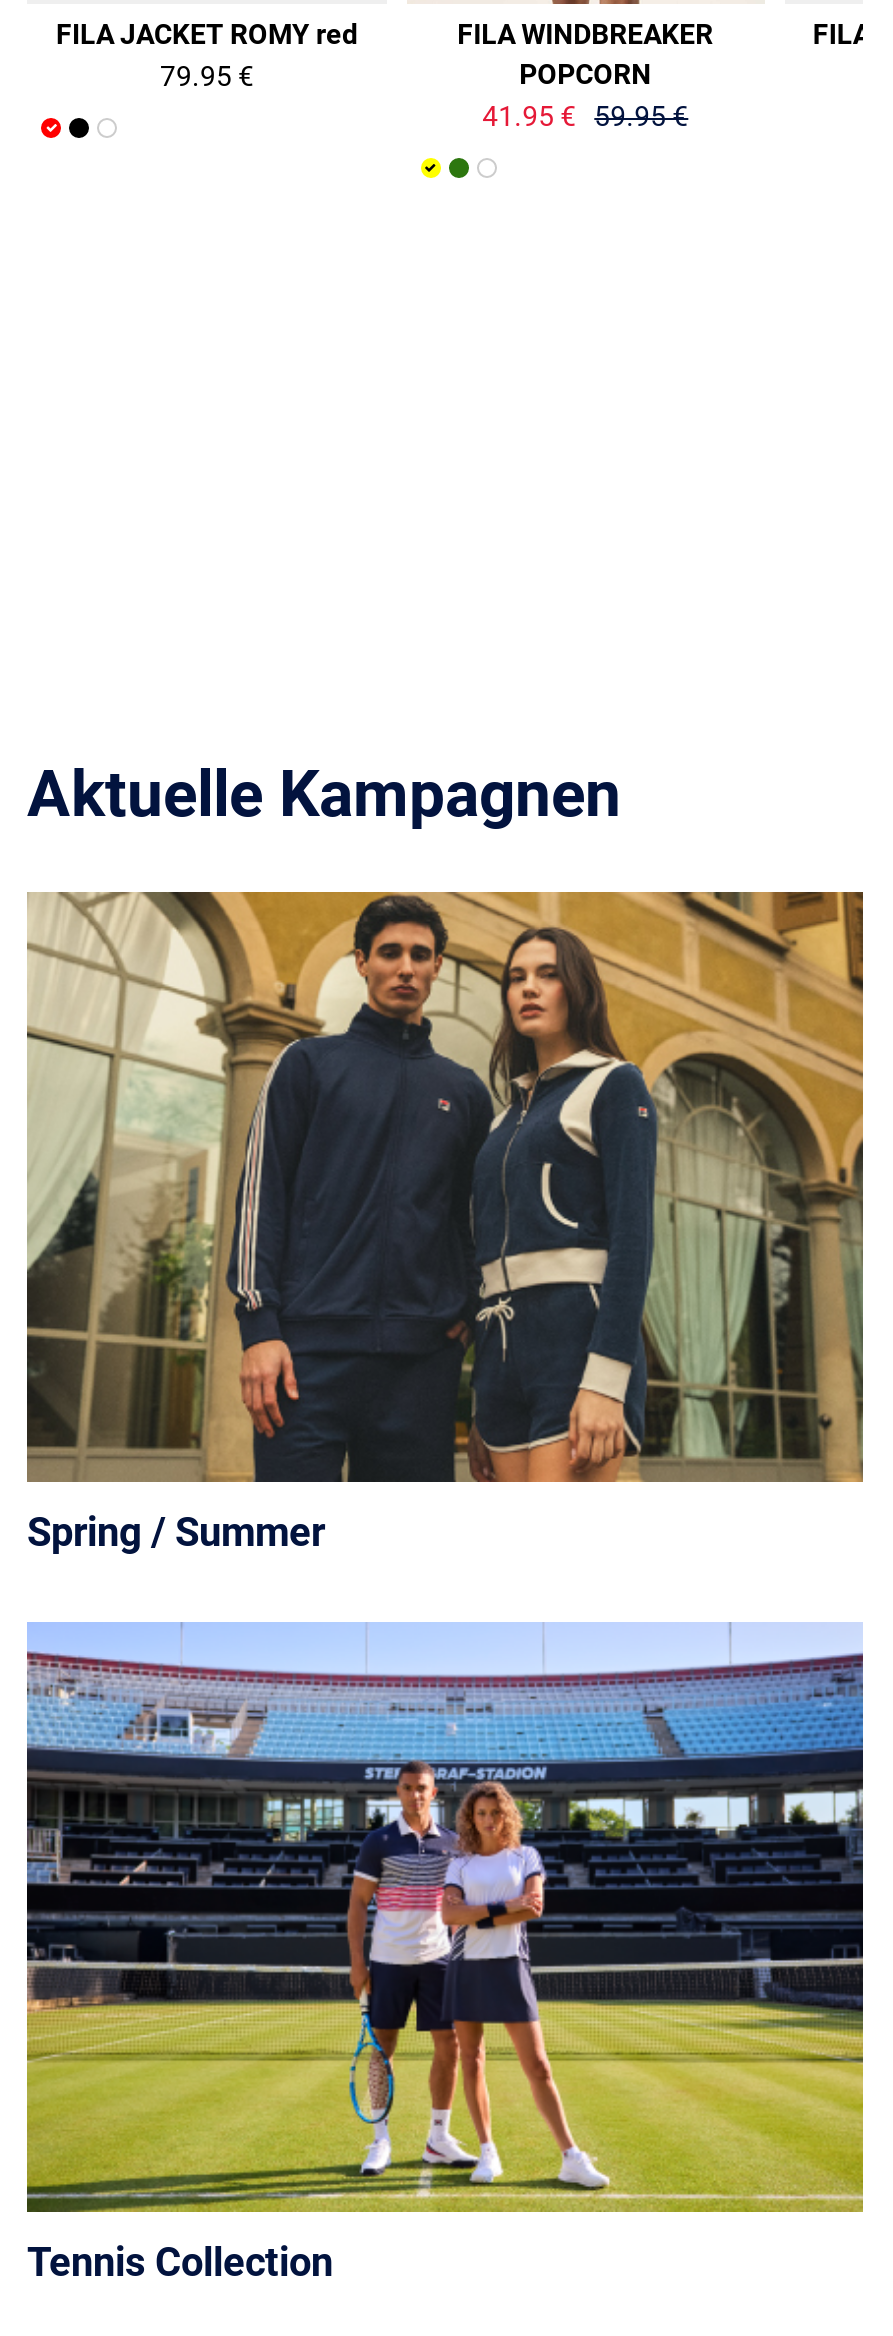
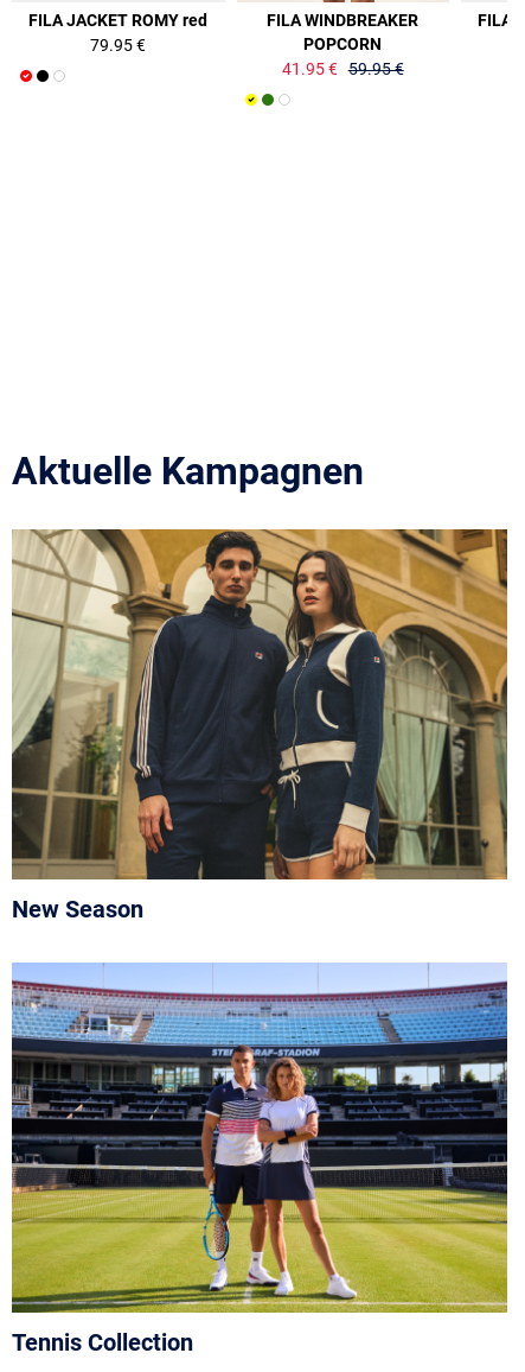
- Spring / Summer
+ New Season
